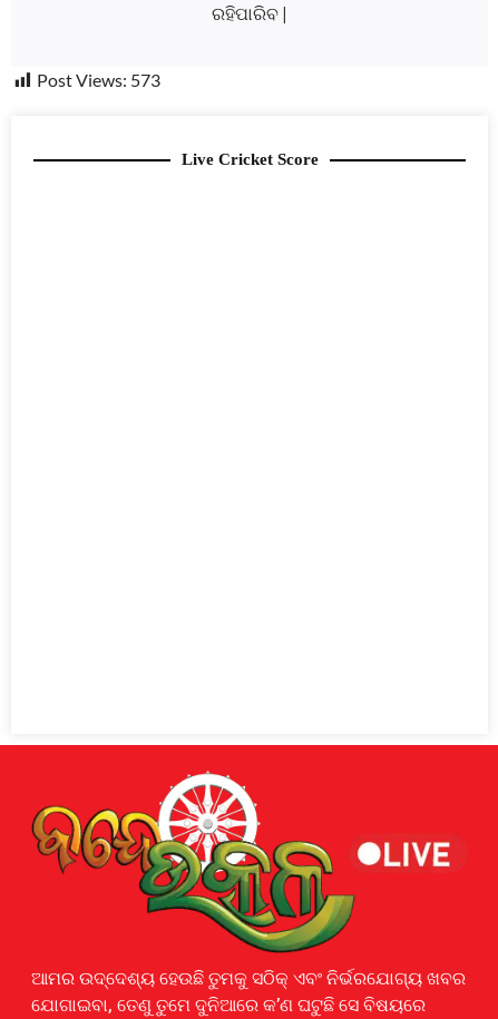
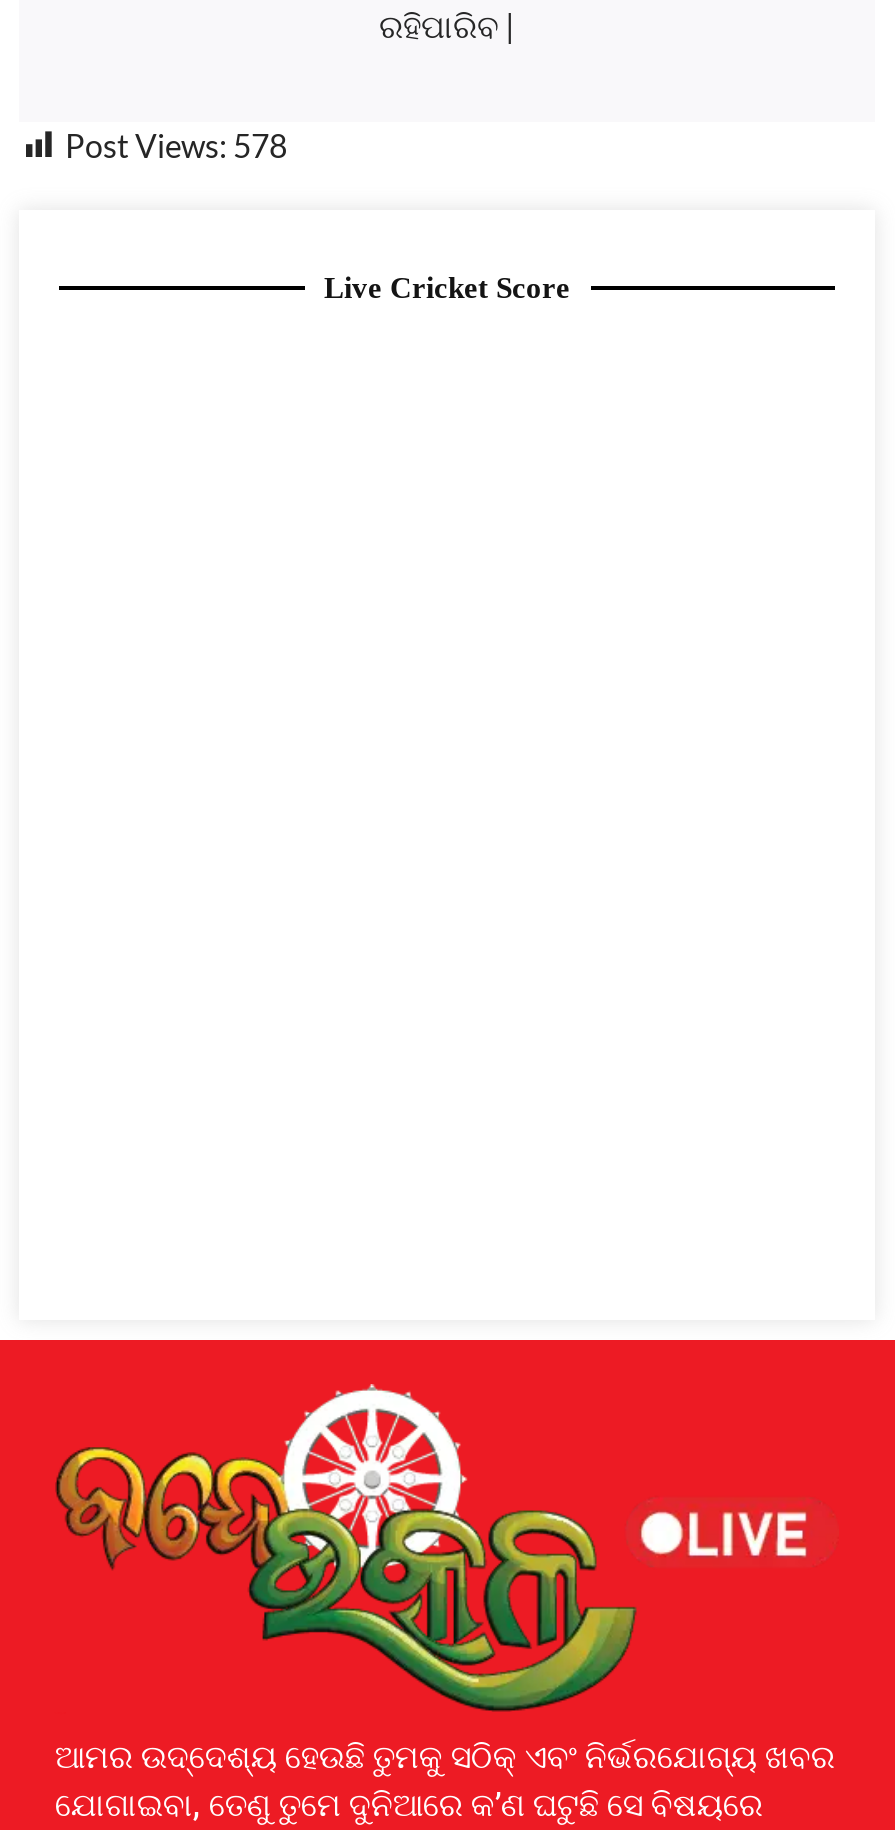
- Post Views: 573
+ Post Views: 578
